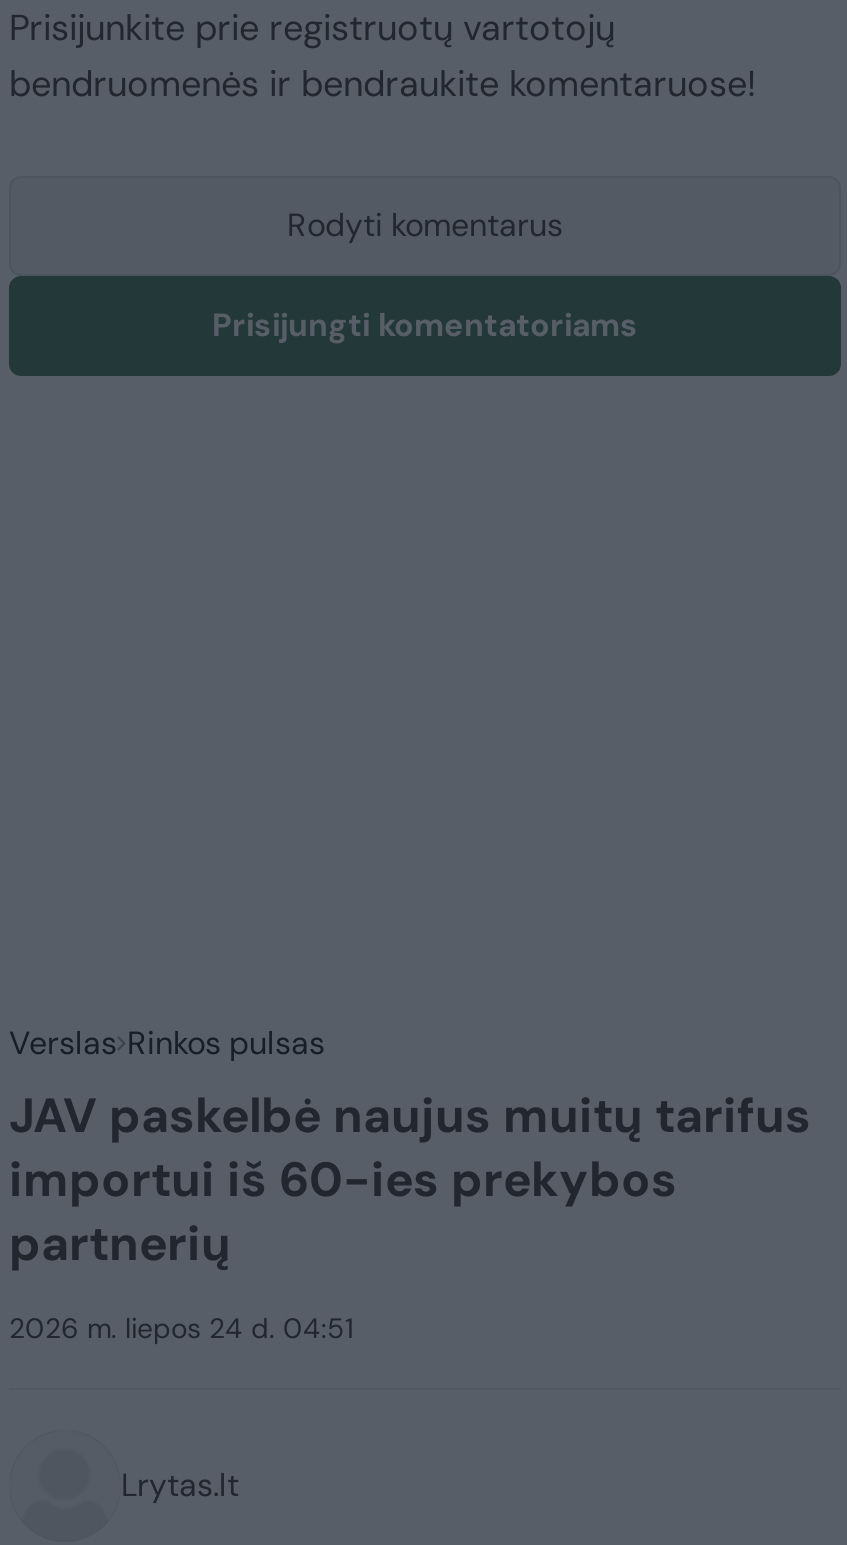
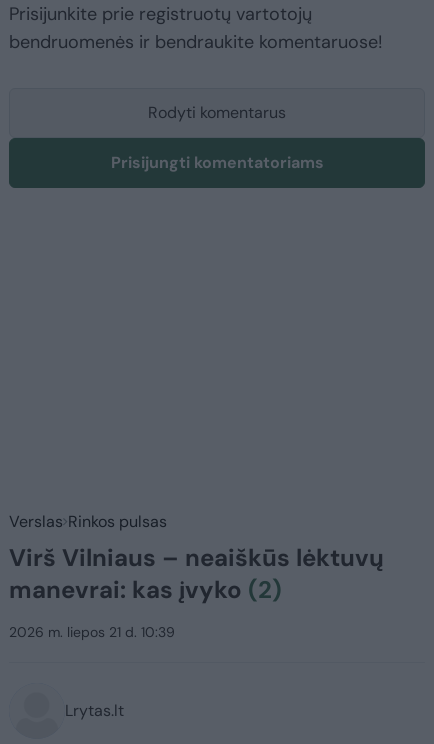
- JAV paskelbė naujus muitų tarifus
- importui iš 60-ies prekybos
- partnerių
+ Virš Vilniaus – neaiškūs lėktuvų
+ manevrai: kas įvyko (2)

- 2026 m. liepos 24 d. 04:51
+ 2026 m. liepos 21 d. 10:39
